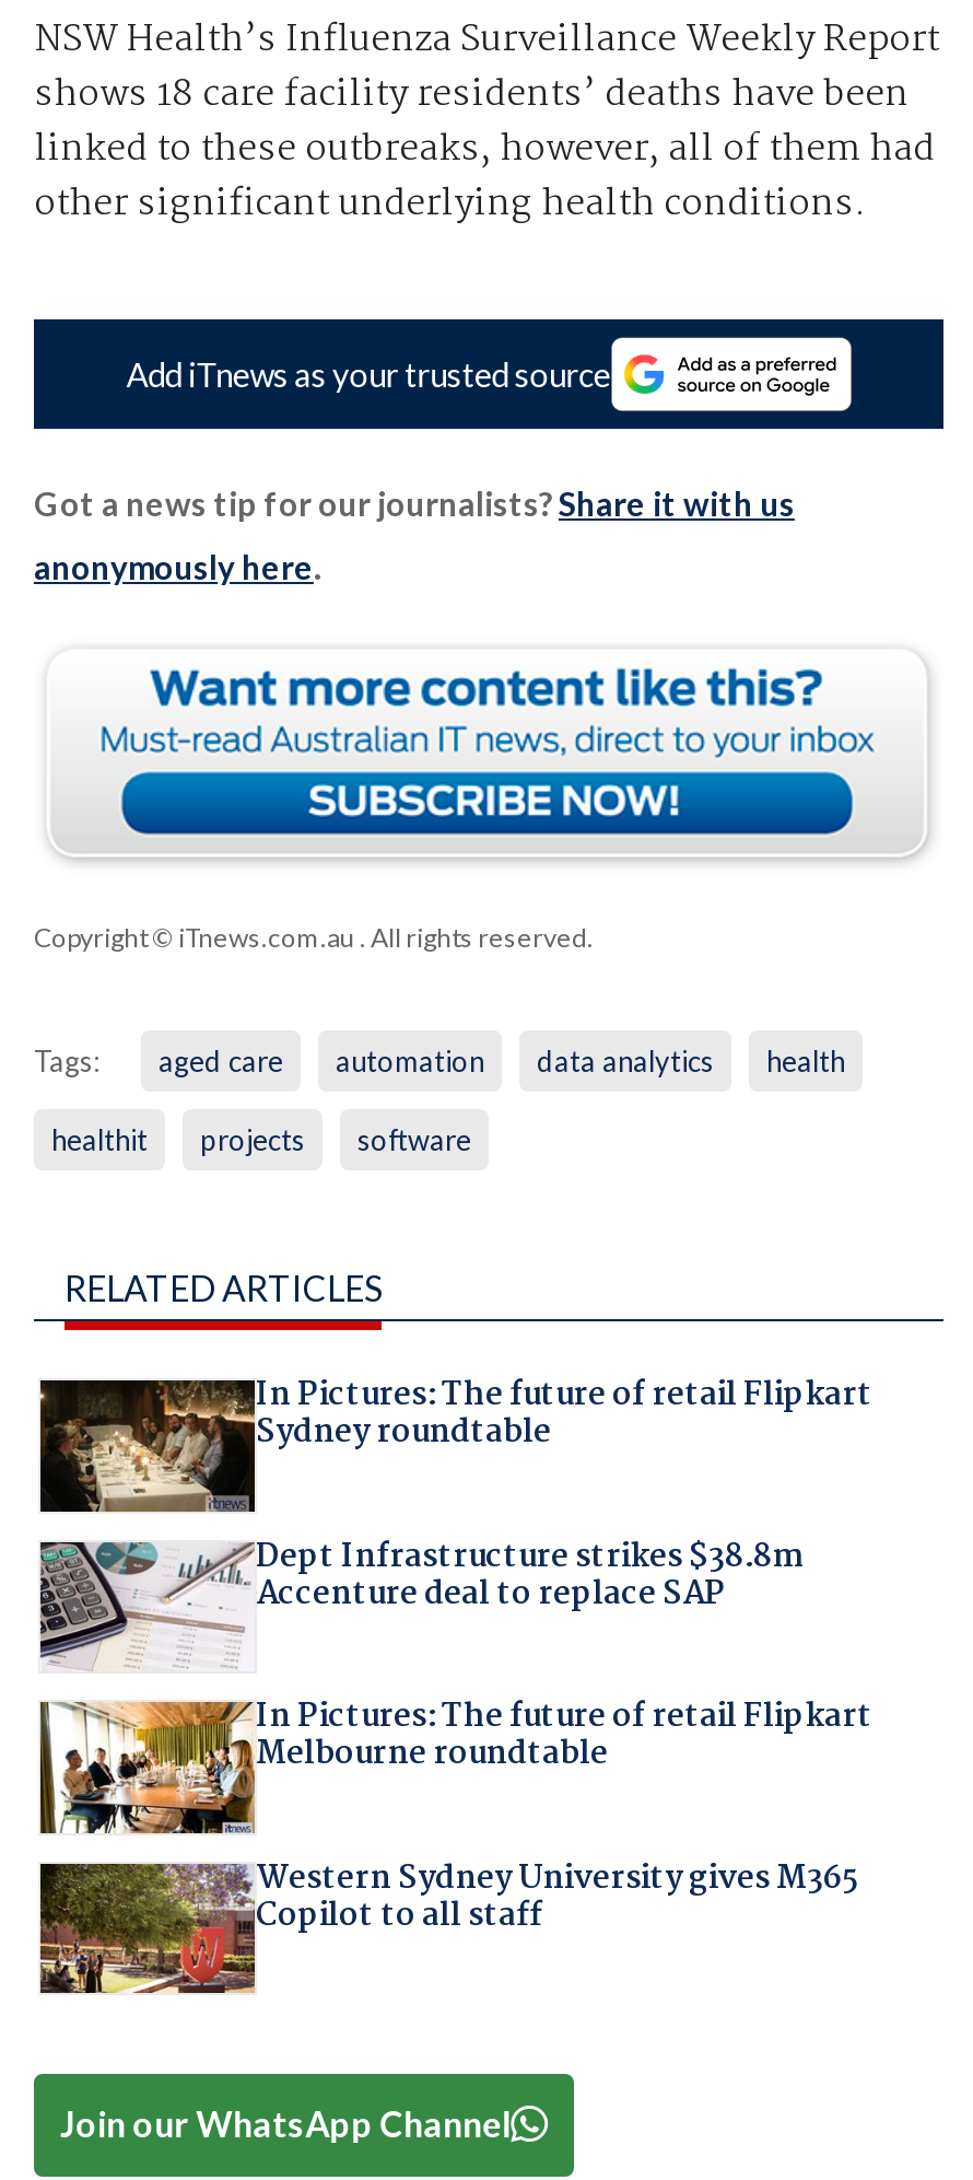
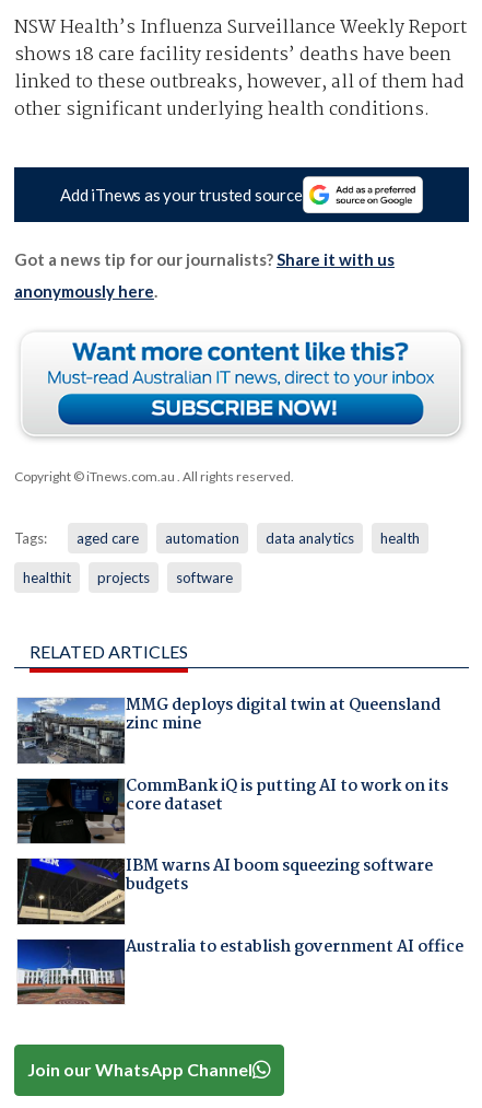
- [image]
- In Pictures: The future of retail Flipkart
- Sydney roundtable
+ [image]
+ MMG deploys digital twin at Queensland
+ zinc mine

- [image]
- Dept Infrastructure strikes $38.8m
- Accenture deal to replace SAP
+ [image]
+ CommBank iQ is putting AI to work on its
+ core dataset

- [image]
- In Pictures: The future of retail Flipkart
- Melbourne roundtable
+ [image]
+ IBM warns AI boom squeezing software
+ budgets

- [image]
- Western Sydney University gives M365
- Copilot to all staff
+ [image]
+ Australia to establish government AI office
